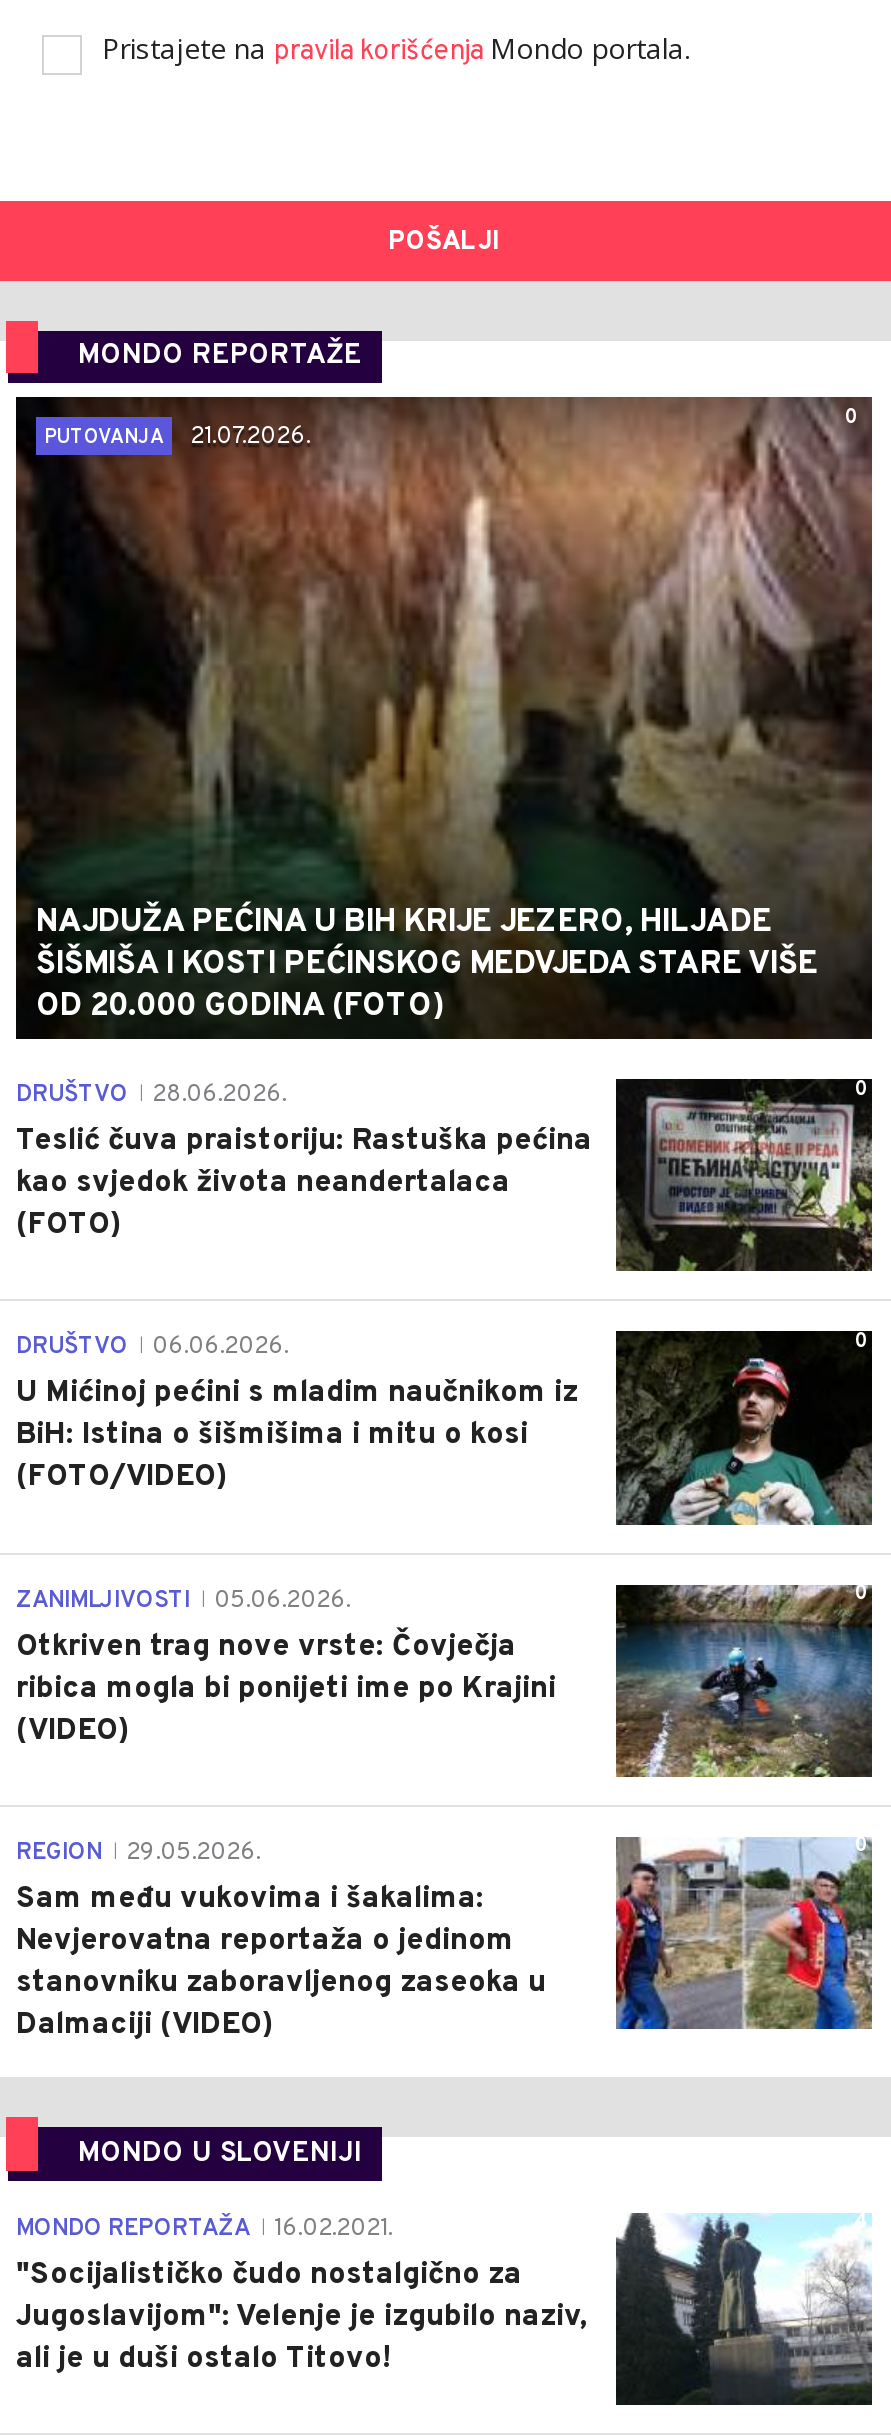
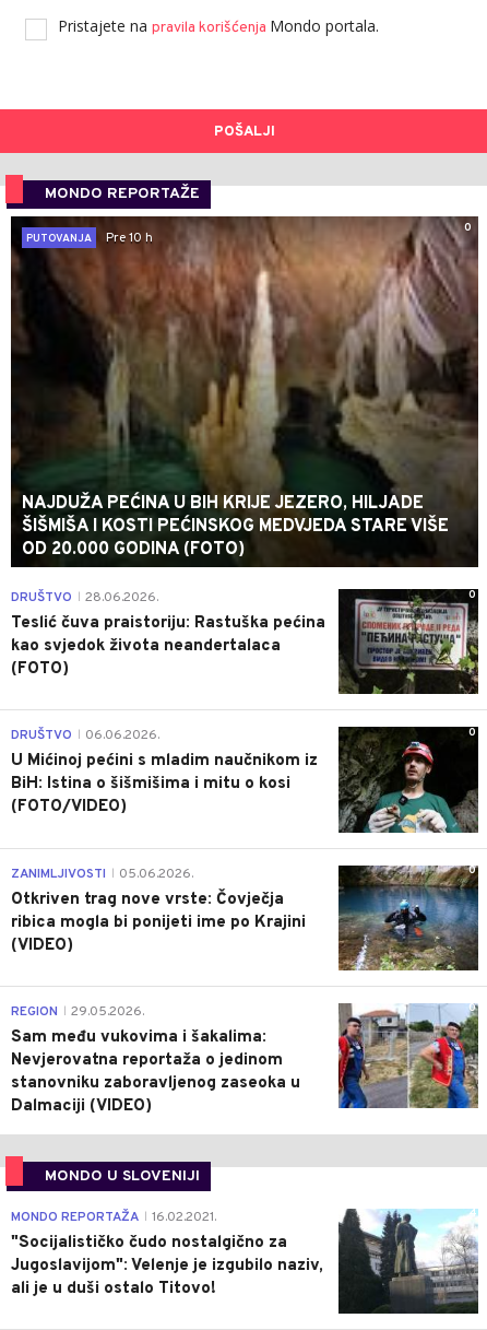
- PUTOVANJA 21.07.2026.
+ PUTOVANJA Pre 10 h
